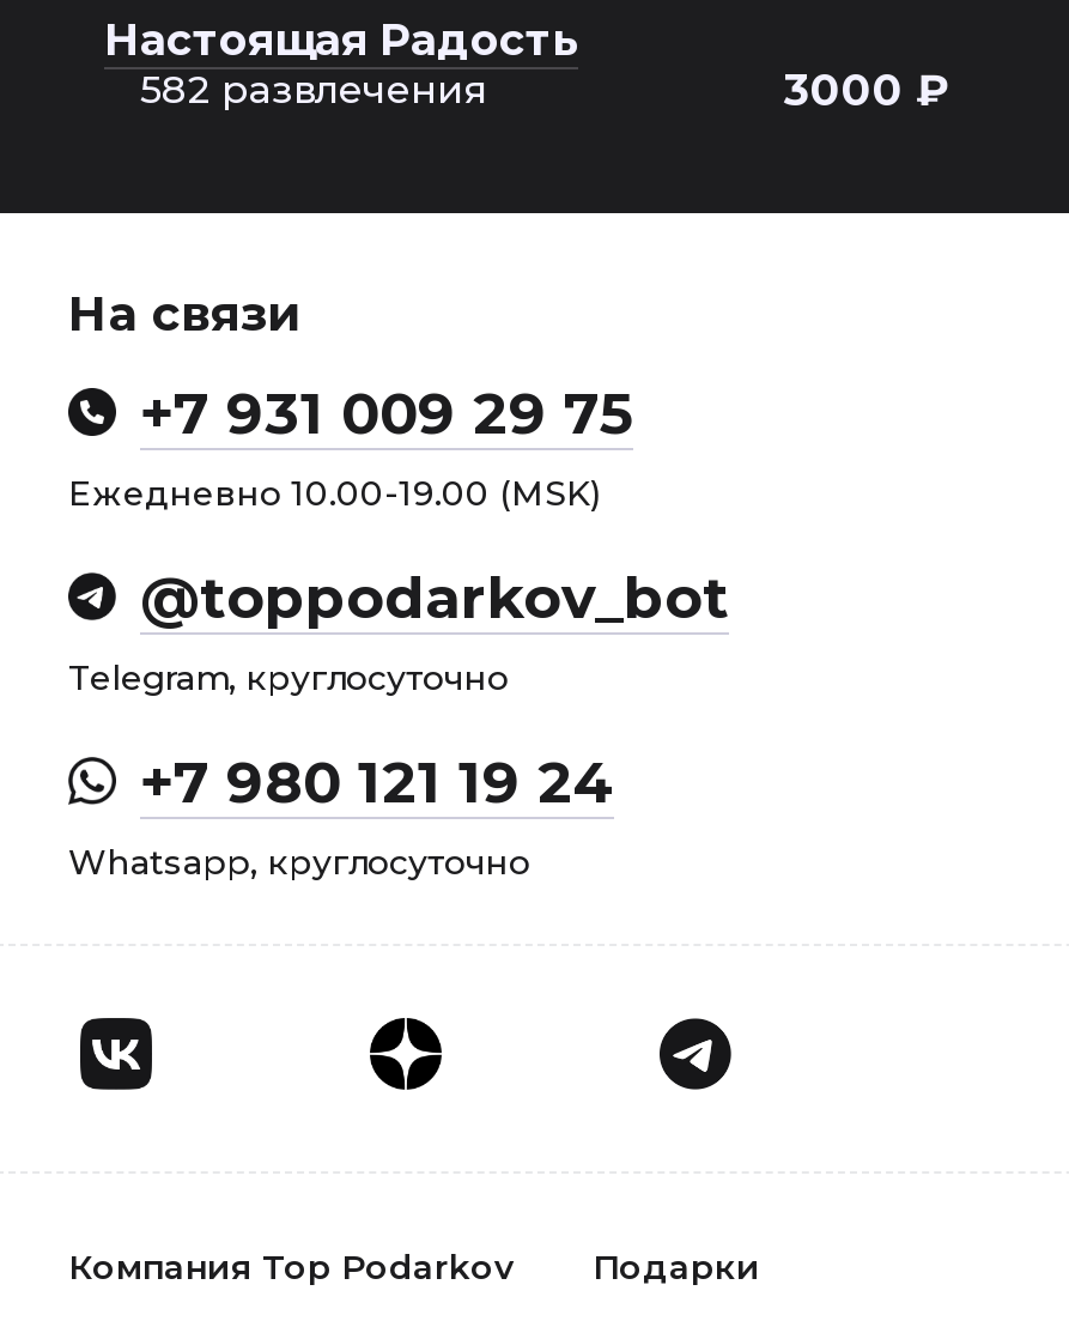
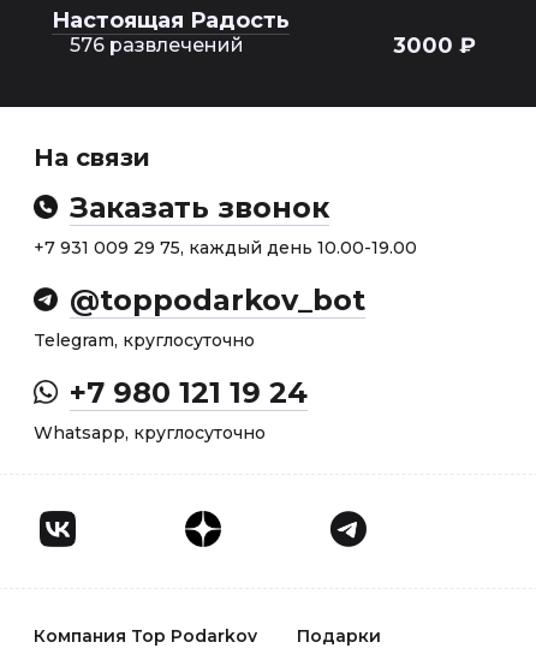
- 582 развлечения
+ 576 развлечений

- +7 931 009 29 75
- Ежедневно 10.00-19.00 (MSK)
+ Заказать звонок
+ +7 931 009 29 75, каждый день 10.00-19.00
